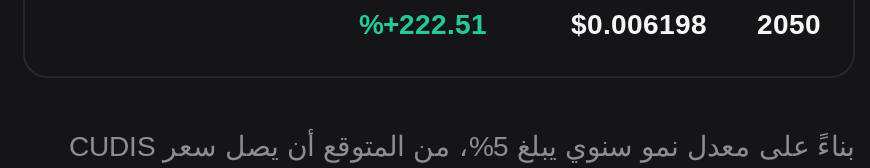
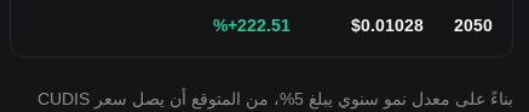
- $0.006198 2050
+ $0.01028 2050
